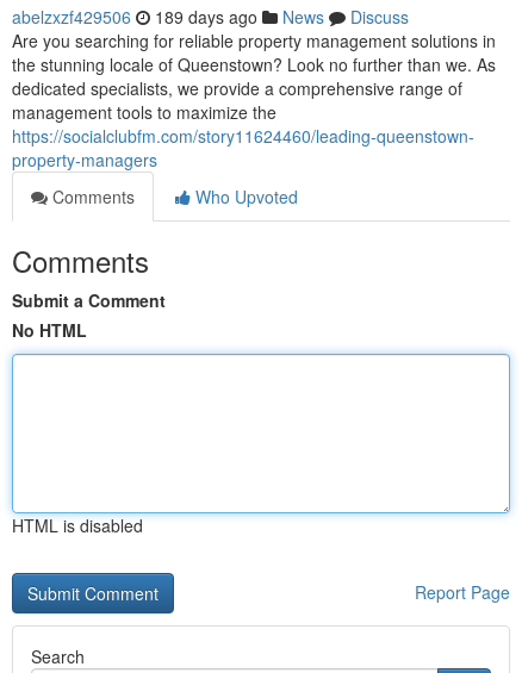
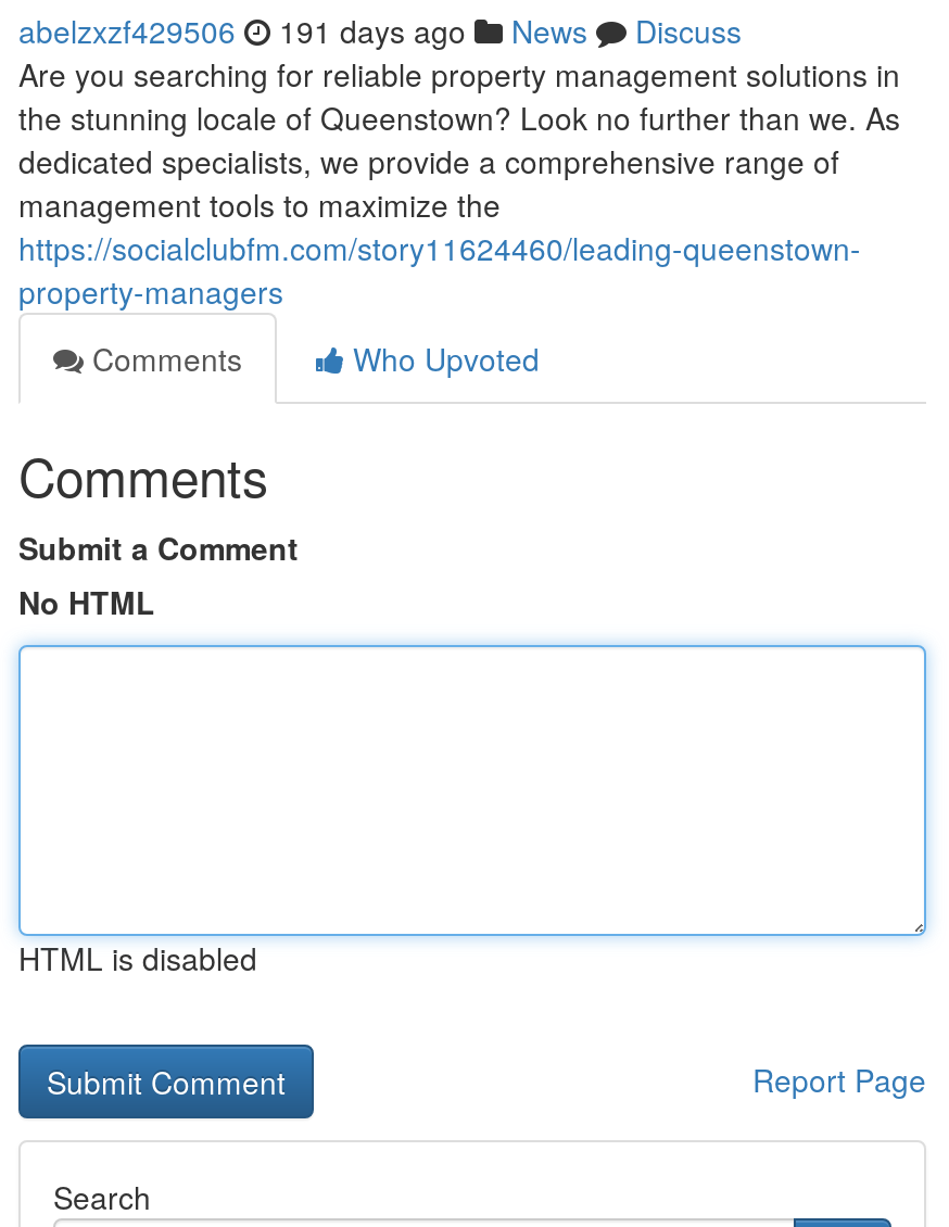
- abelzxzf429506 189 days ago News Discuss
+ abelzxzf429506 191 days ago News Discuss
